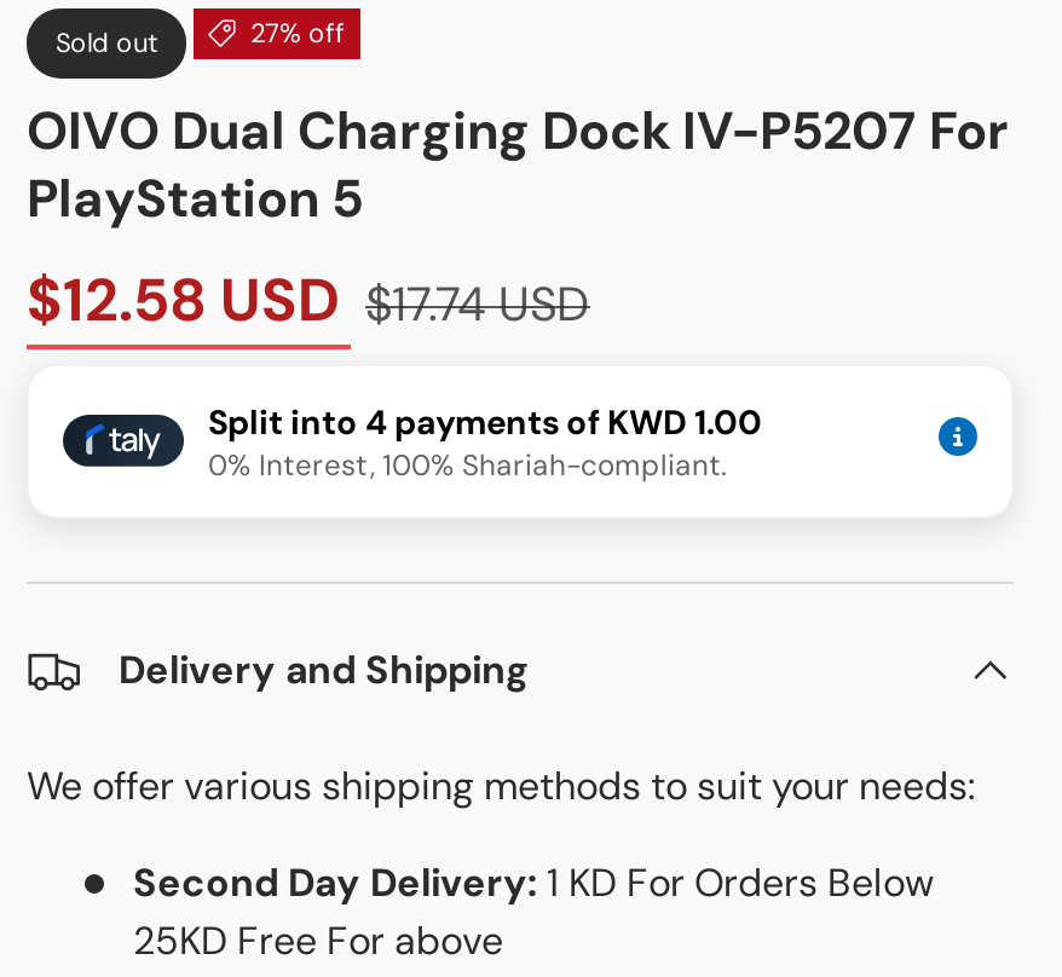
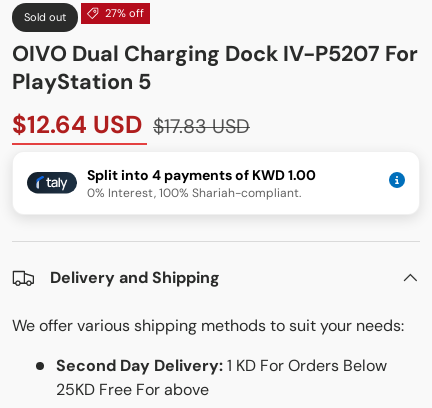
- $12.58 USD $17.74 USD
+ $12.64 USD $17.83 USD
